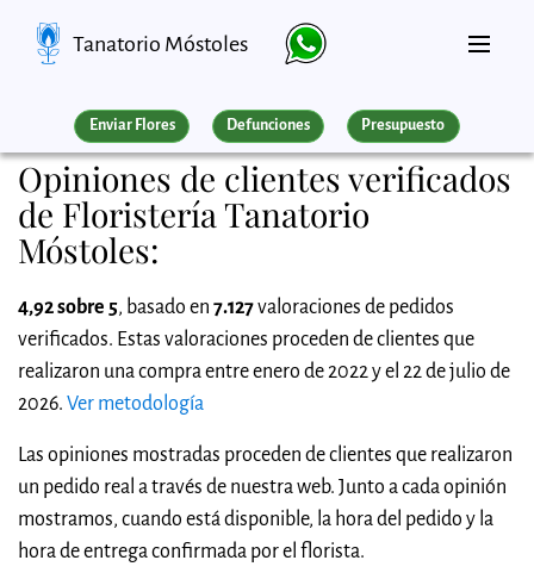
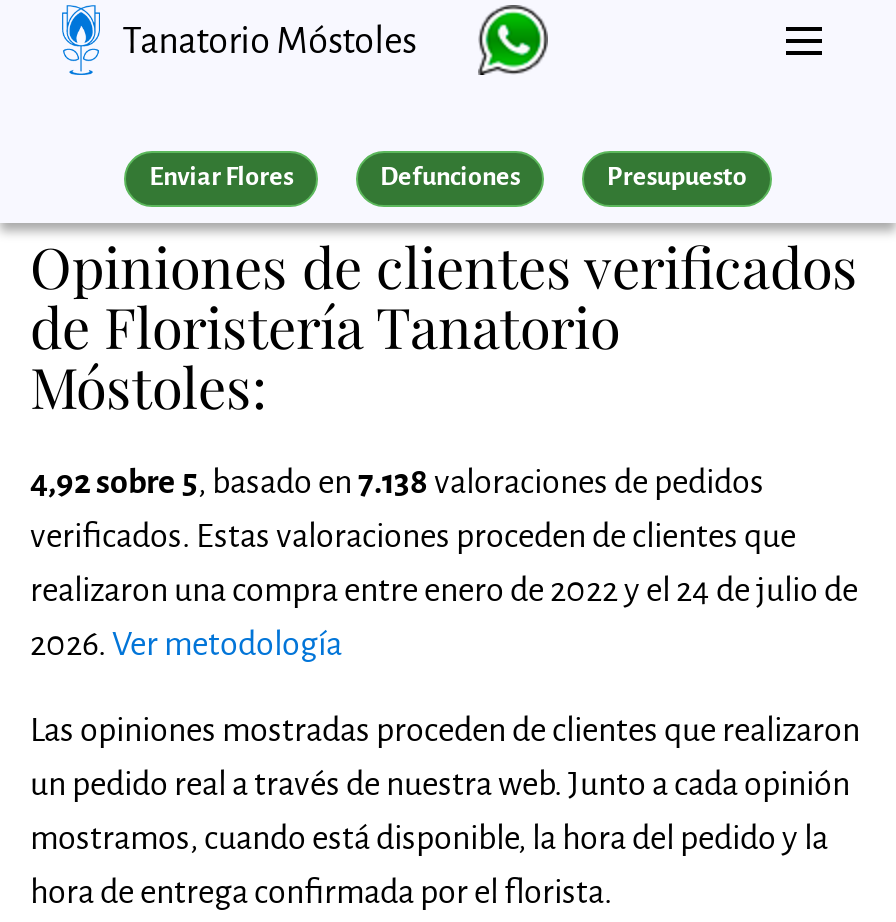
- 4,92 sobre 5, basado en 7.127 valoraciones de pedidos
+ 4,92 sobre 5, basado en 7.138 valoraciones de pedidos

- realizaron una compra entre enero de 2022 y el 22 de julio de
+ realizaron una compra entre enero de 2022 y el 24 de julio de
